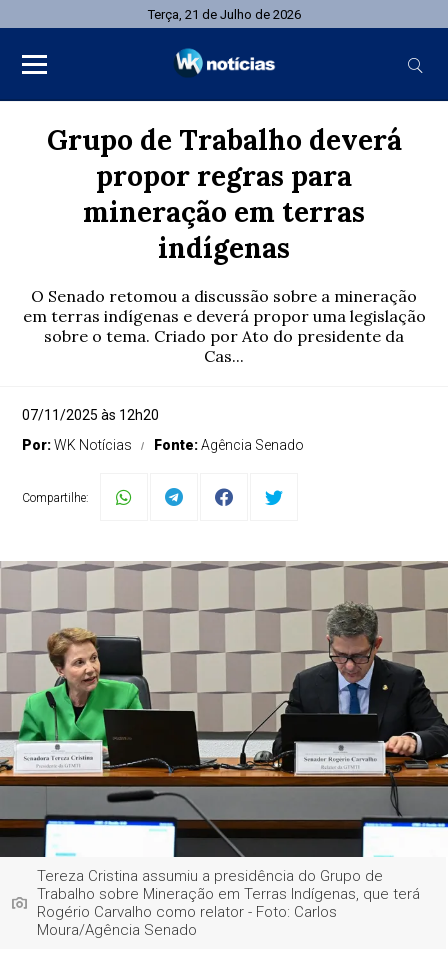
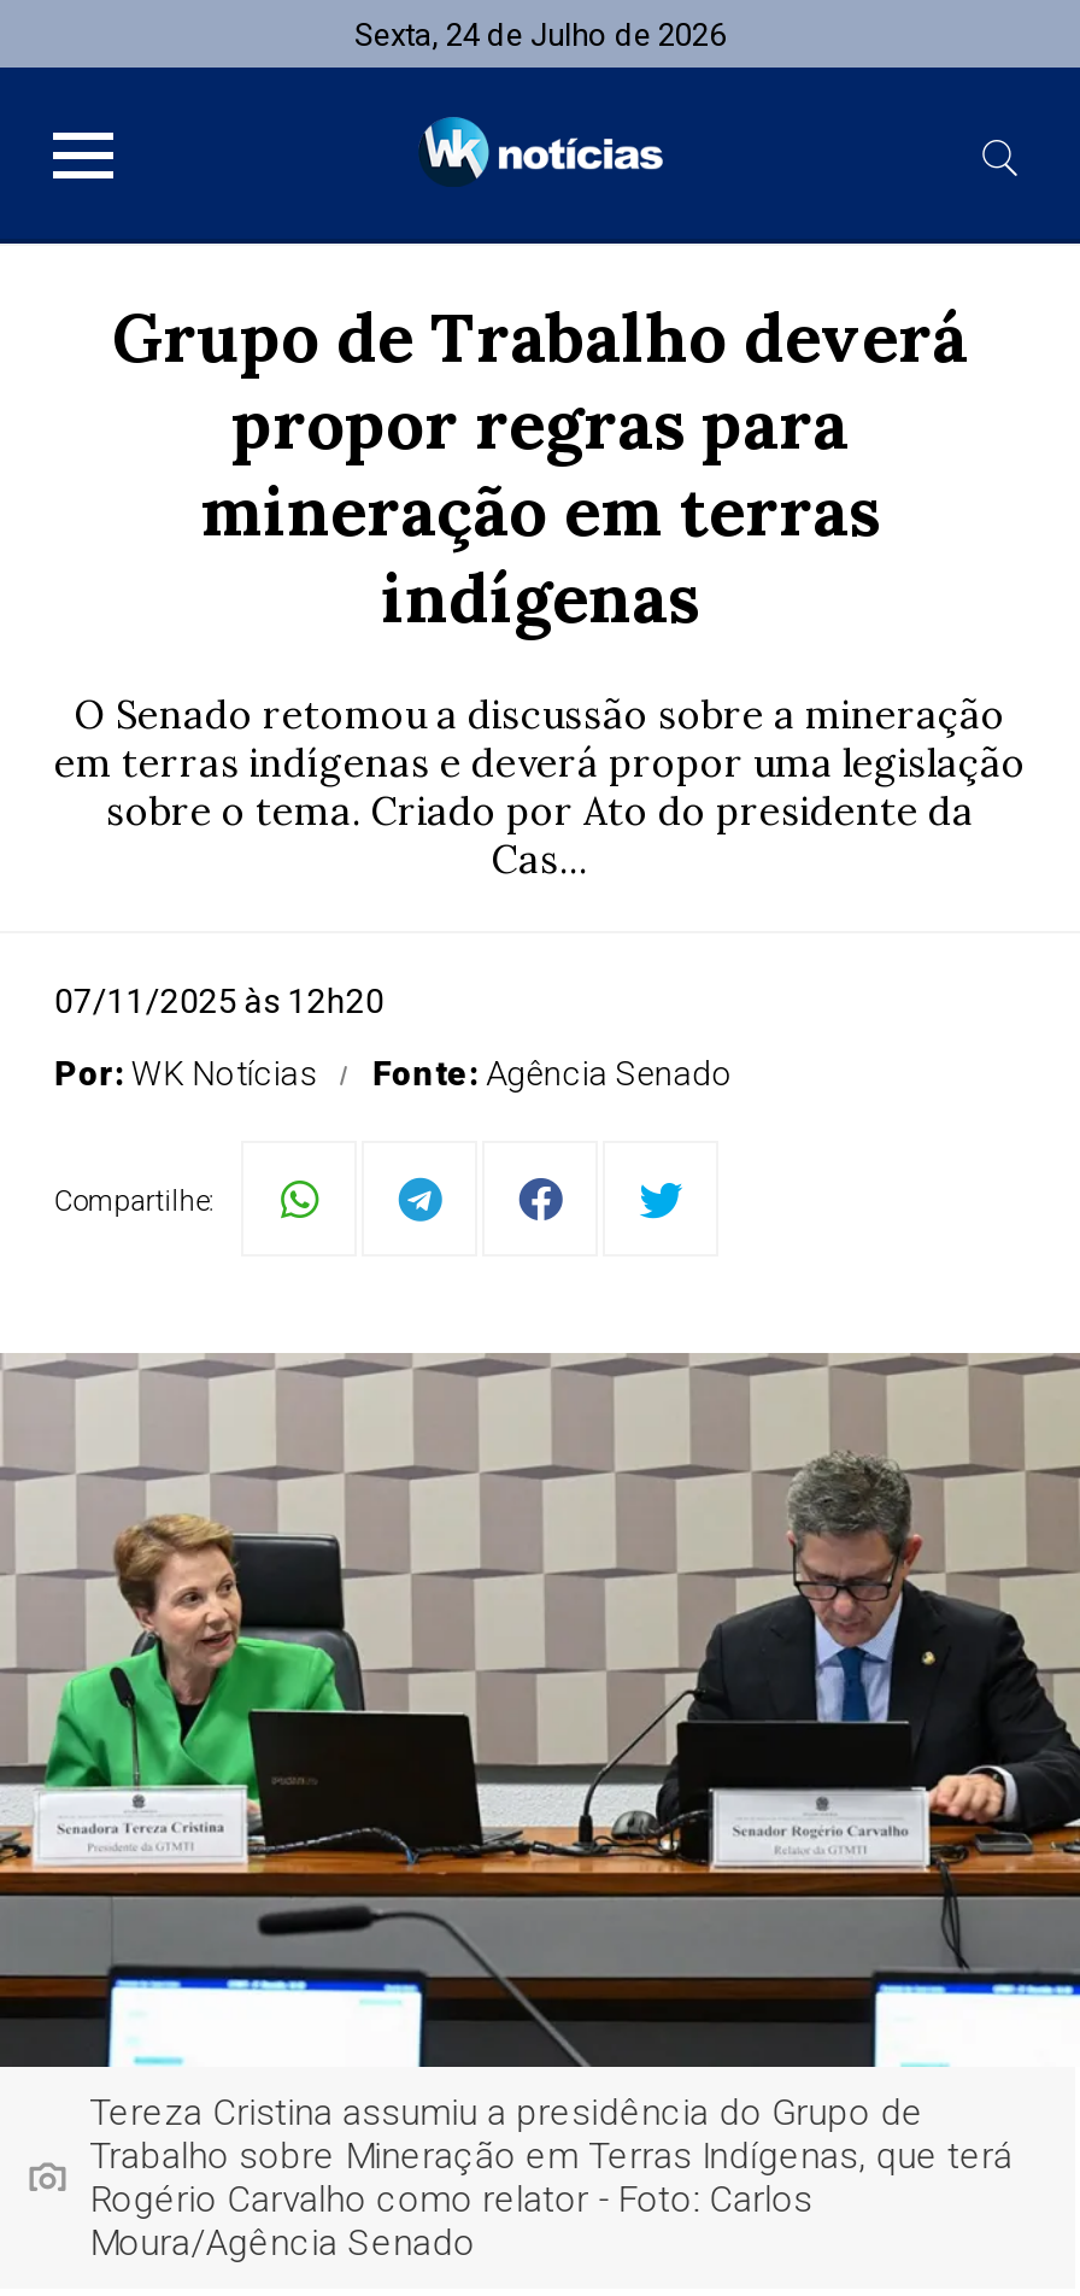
- Terça, 21 de Julho de 2026
+ Sexta, 24 de Julho de 2026
